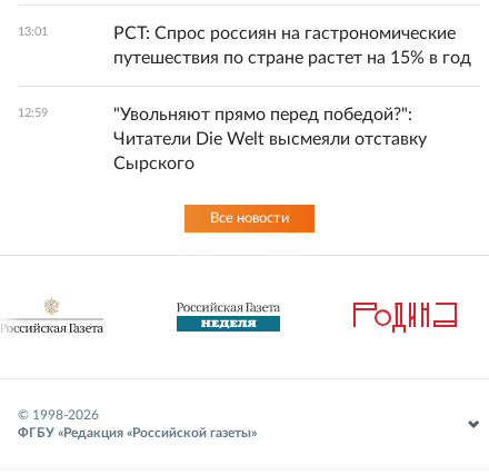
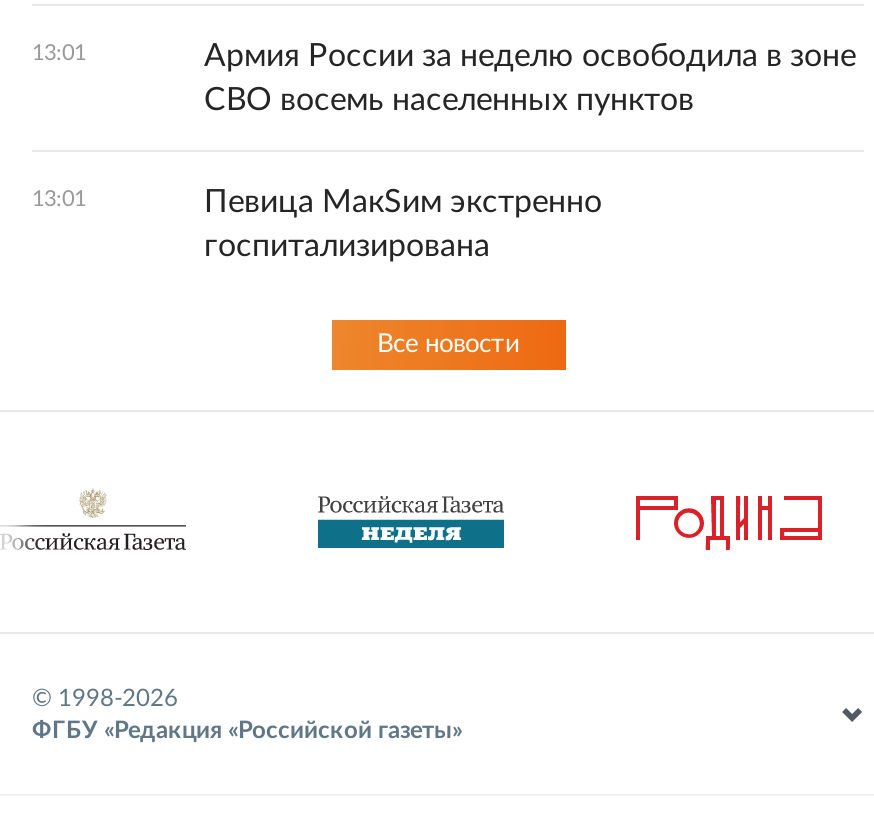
- РСТ: Спрос россиян на гастрономические
- путешествия по стране растет на 15% в год
+ Армия России за неделю освободила в зоне
+ СВО восемь населенных пунктов

- 12:59
- "Увольняют прямо перед победой?":
- Читатели Die Welt высмеяли отставку
- Сырского
+ 13:01
+ Певица МакSим экстренно
+ госпитализирована
